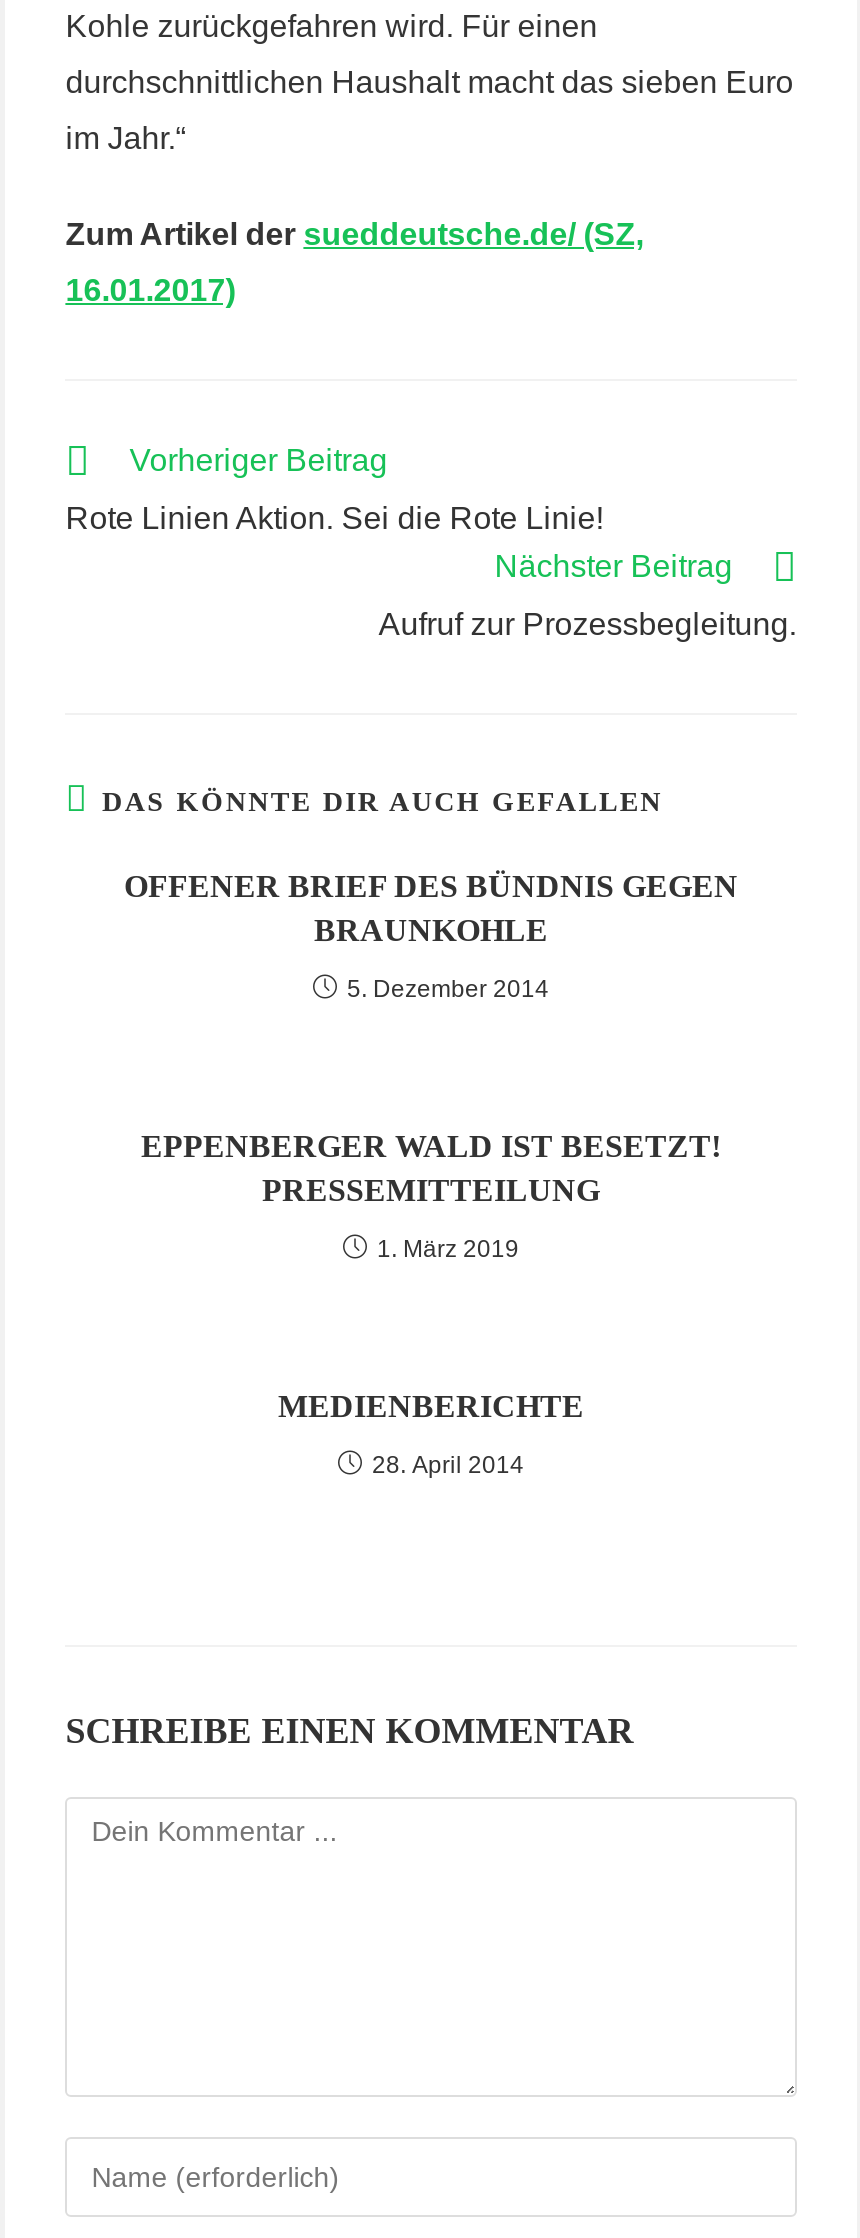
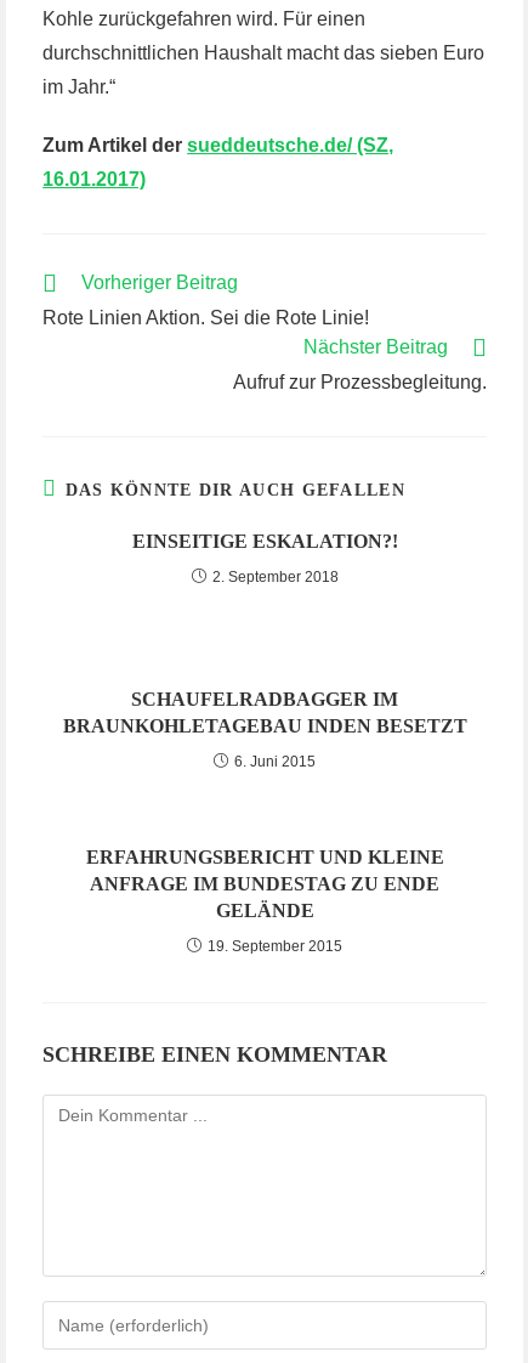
- OFFENER BRIEF DES BÜNDNIS GEGEN
- BRAUNKOHLE
+ EINSEITIGE ESKALATION?!

- 5. Dezember 2014
+ 2. September 2018

- EPPENBERGER WALD IST BESETZT!
- PRESSEMITTEILUNG
+ SCHAUFELRADBAGGER IM
+ BRAUNKOHLETAGEBAU INDEN BESETZT

- 1. März 2019
+ 6. Juni 2015

- MEDIENBERICHTE
+ ERFAHRUNGSBERICHT UND KLEINE
+ ANFRAGE IM BUNDESTAG ZU ENDE
+ GELÄNDE

- 28. April 2014
+ 19. September 2015
